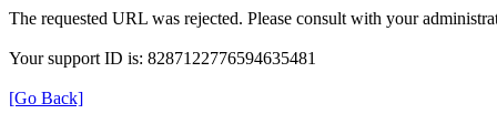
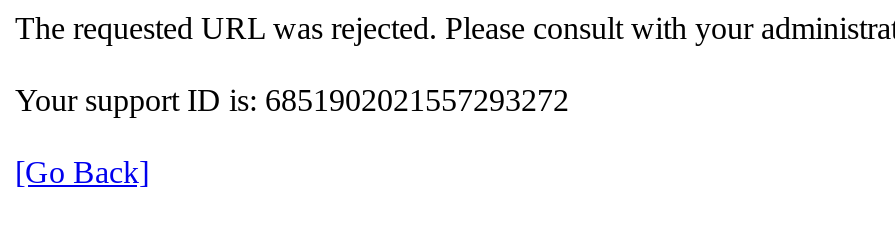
- Your support ID is: 8287122776594635481
+ Your support ID is: 6851902021557293272
